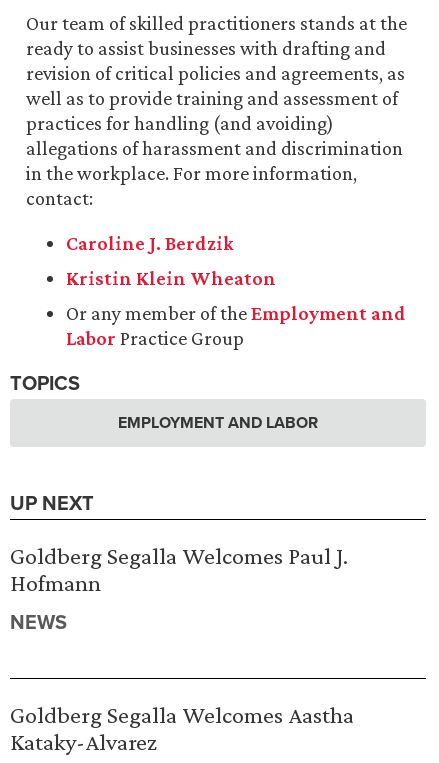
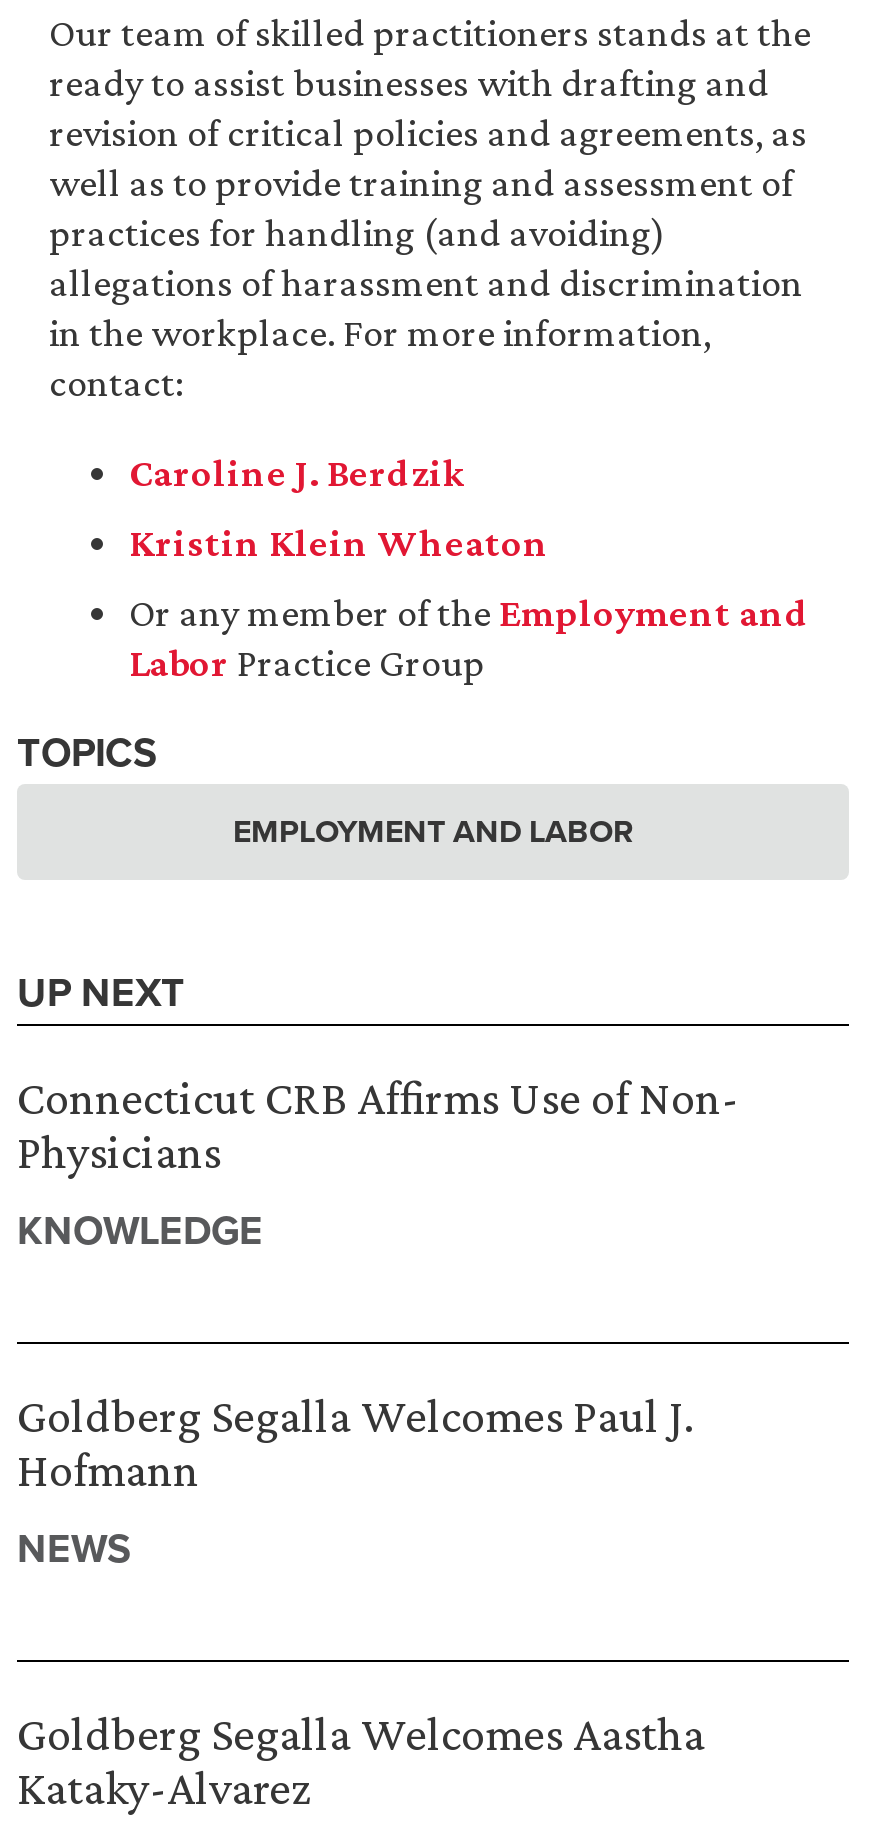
+ Connecticut CRB Affirms Use of Non-
+ Physicians
+ KNOWLEDGE
